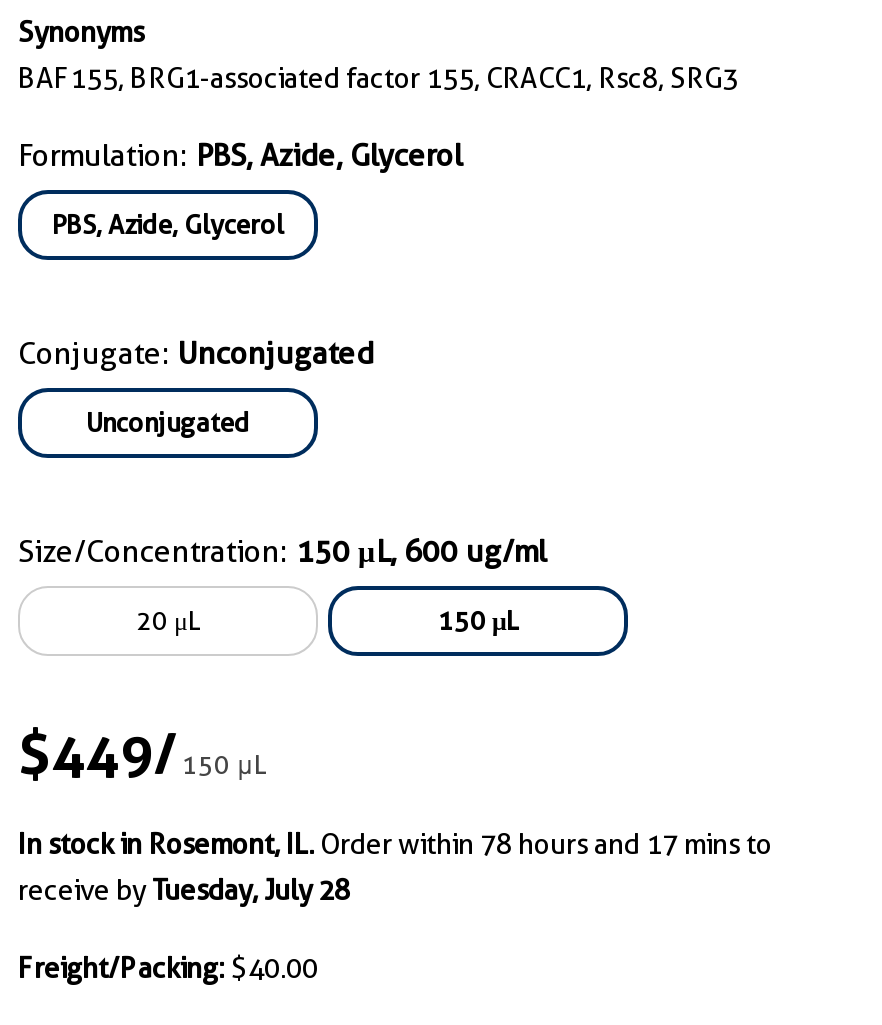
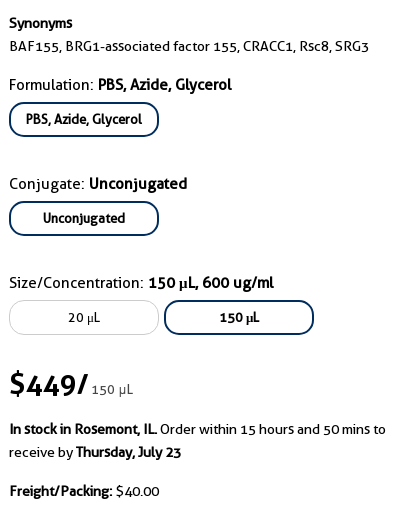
- In stock in Rosemont, IL. Order within 78 hours and 17 mins to
+ In stock in Rosemont, IL. Order within 15 hours and 50 mins to

- receive by Tuesday, July 28
+ receive by Thursday, July 23
